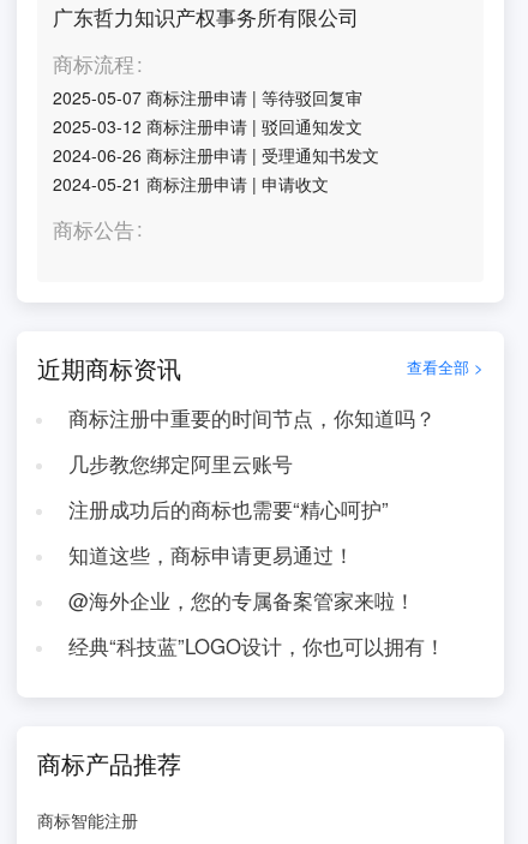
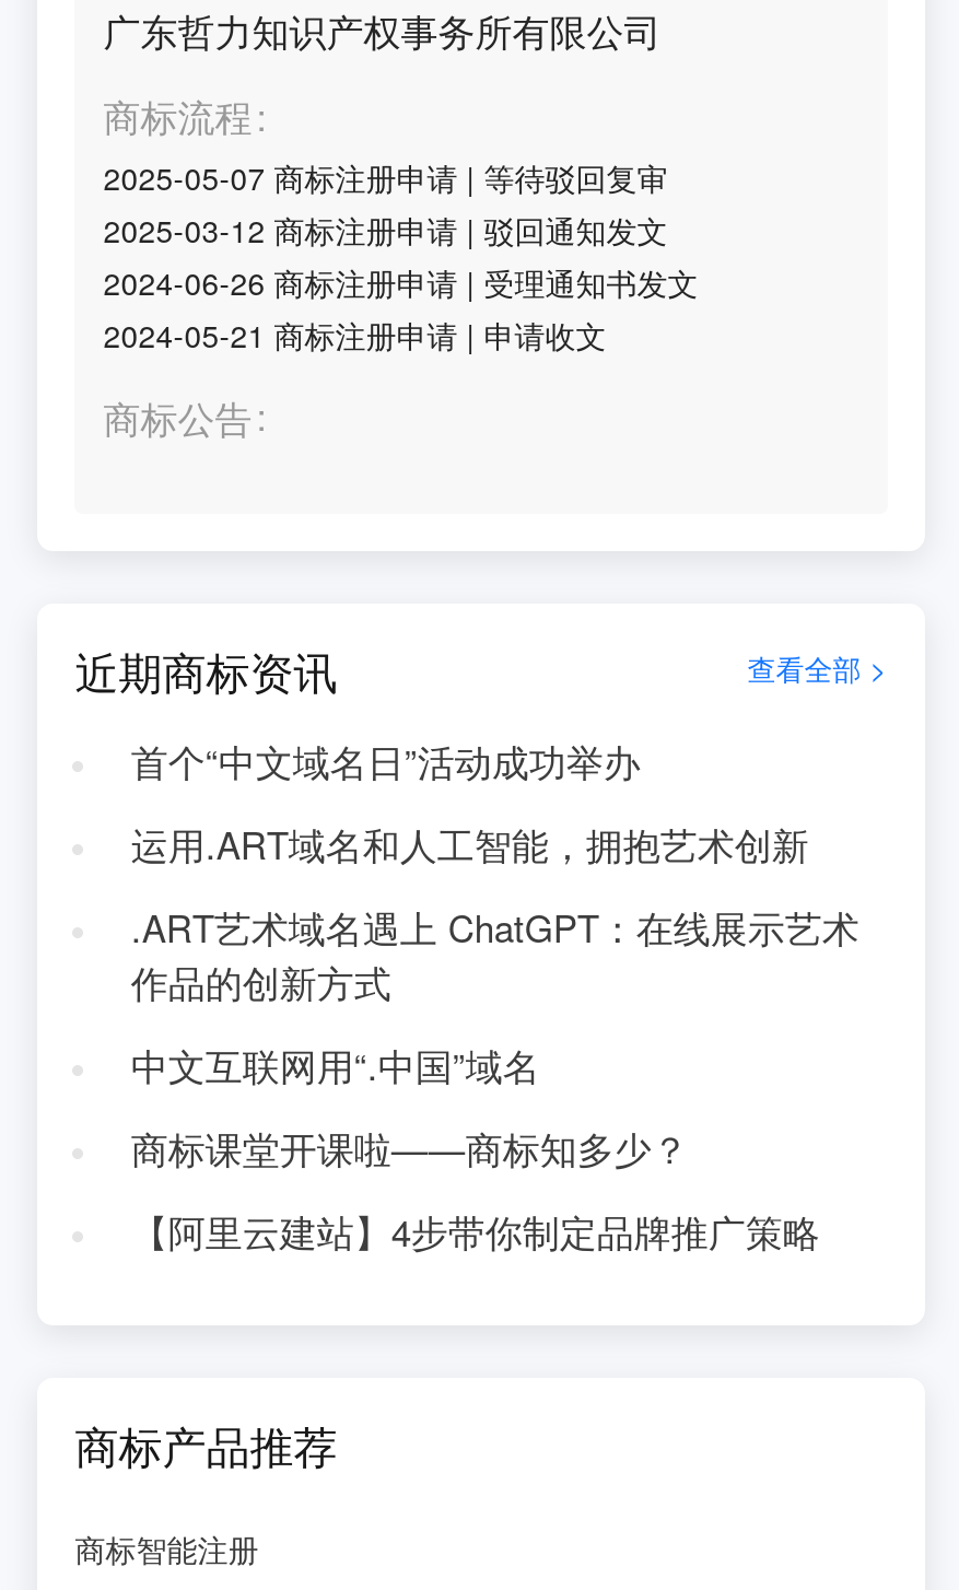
- 商标注册中重要的时间节点，你知道吗？
+ 首个“中文域名日”活动成功举办

- 几步教您绑定阿里云账号
+ 运用.ART域名和人工智能，拥抱艺术创新

- 注册成功后的商标也需要“精心呵护”
+ .ART艺术域名遇上 ChatGPT：在线展示艺术
+ 作品的创新方式

- 知道这些，商标申请更易通过！
+ 中文互联网用“.中国”域名

- @海外企业，您的专属备案管家来啦！
+ 商标课堂开课啦——商标知多少？

- 经典“科技蓝”LOGO设计，你也可以拥有！
+ 【阿里云建站】4步带你制定品牌推广策略
